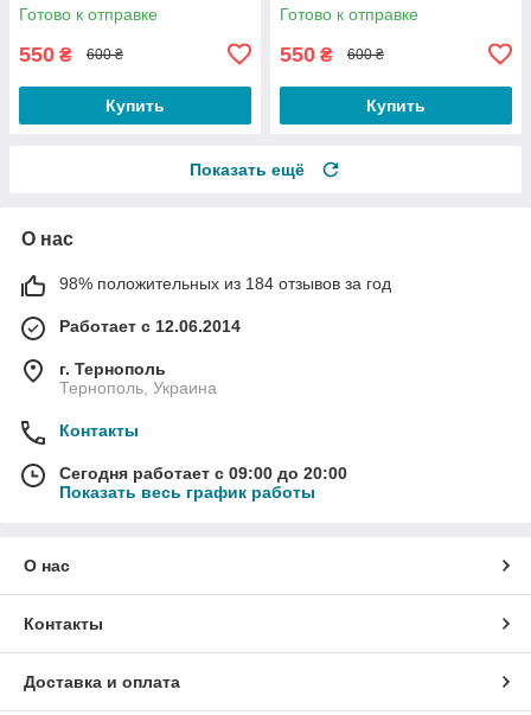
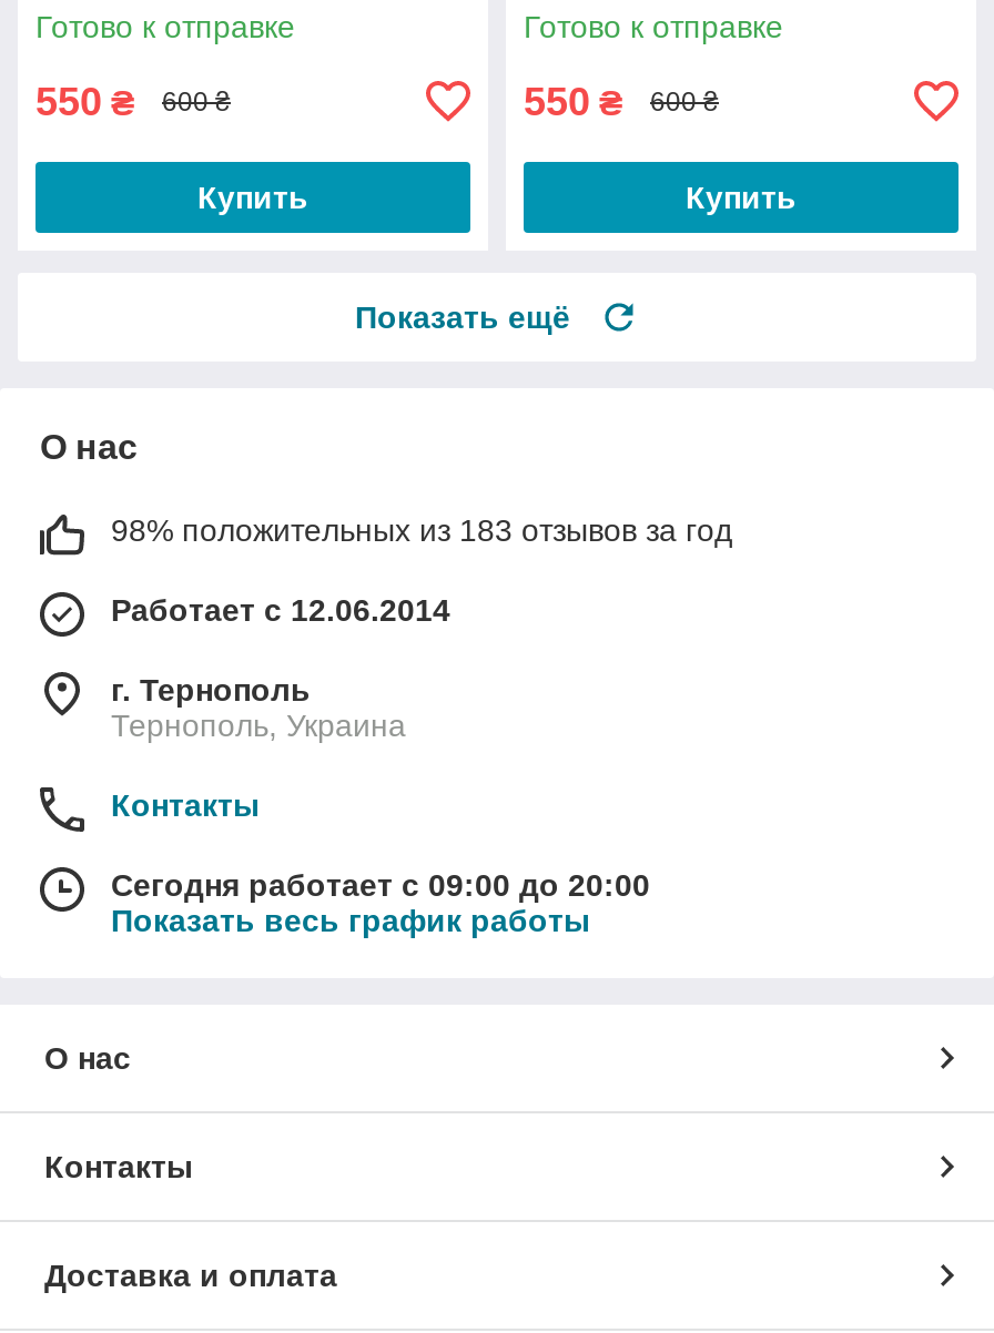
- 98% положительных из 184 отзывов за год
+ 98% положительных из 183 отзывов за год
